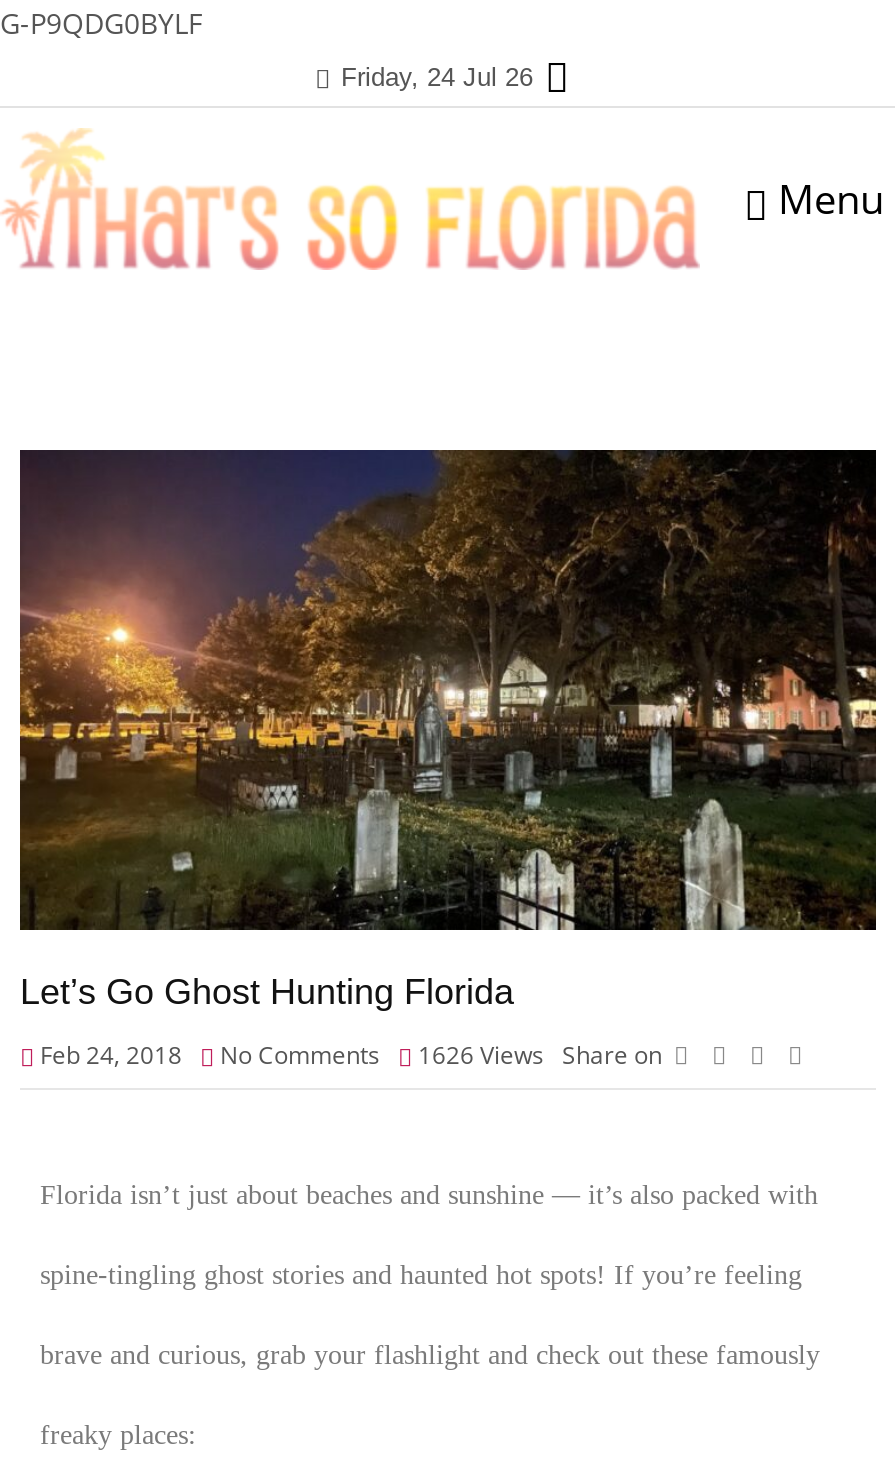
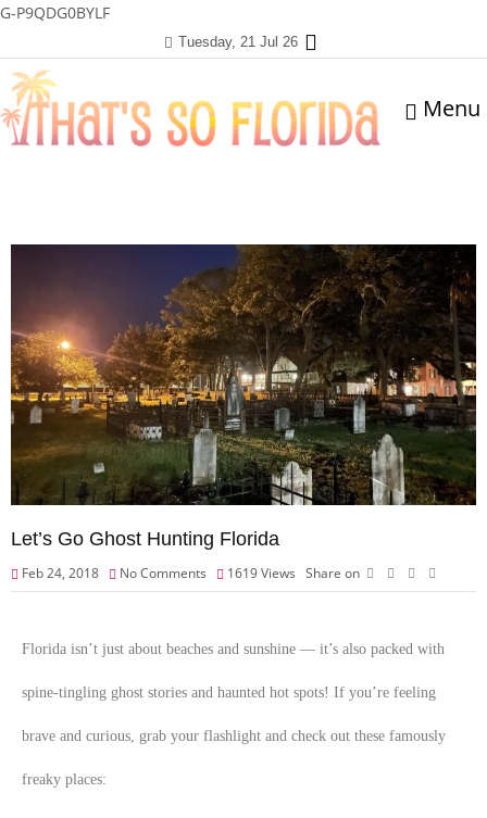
- Friday, 24 Jul 26
+ Tuesday, 21 Jul 26

- 1626 Views Share on
+ 1619 Views Share on
